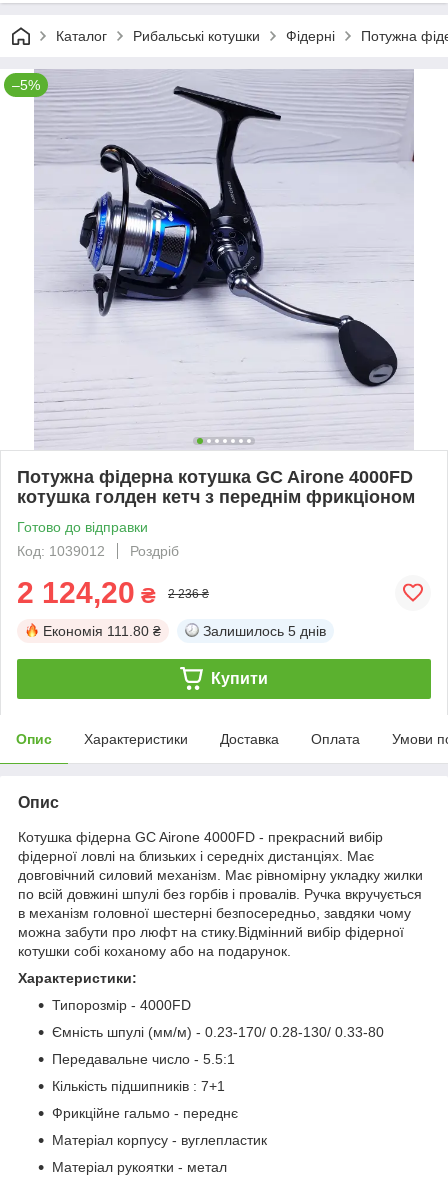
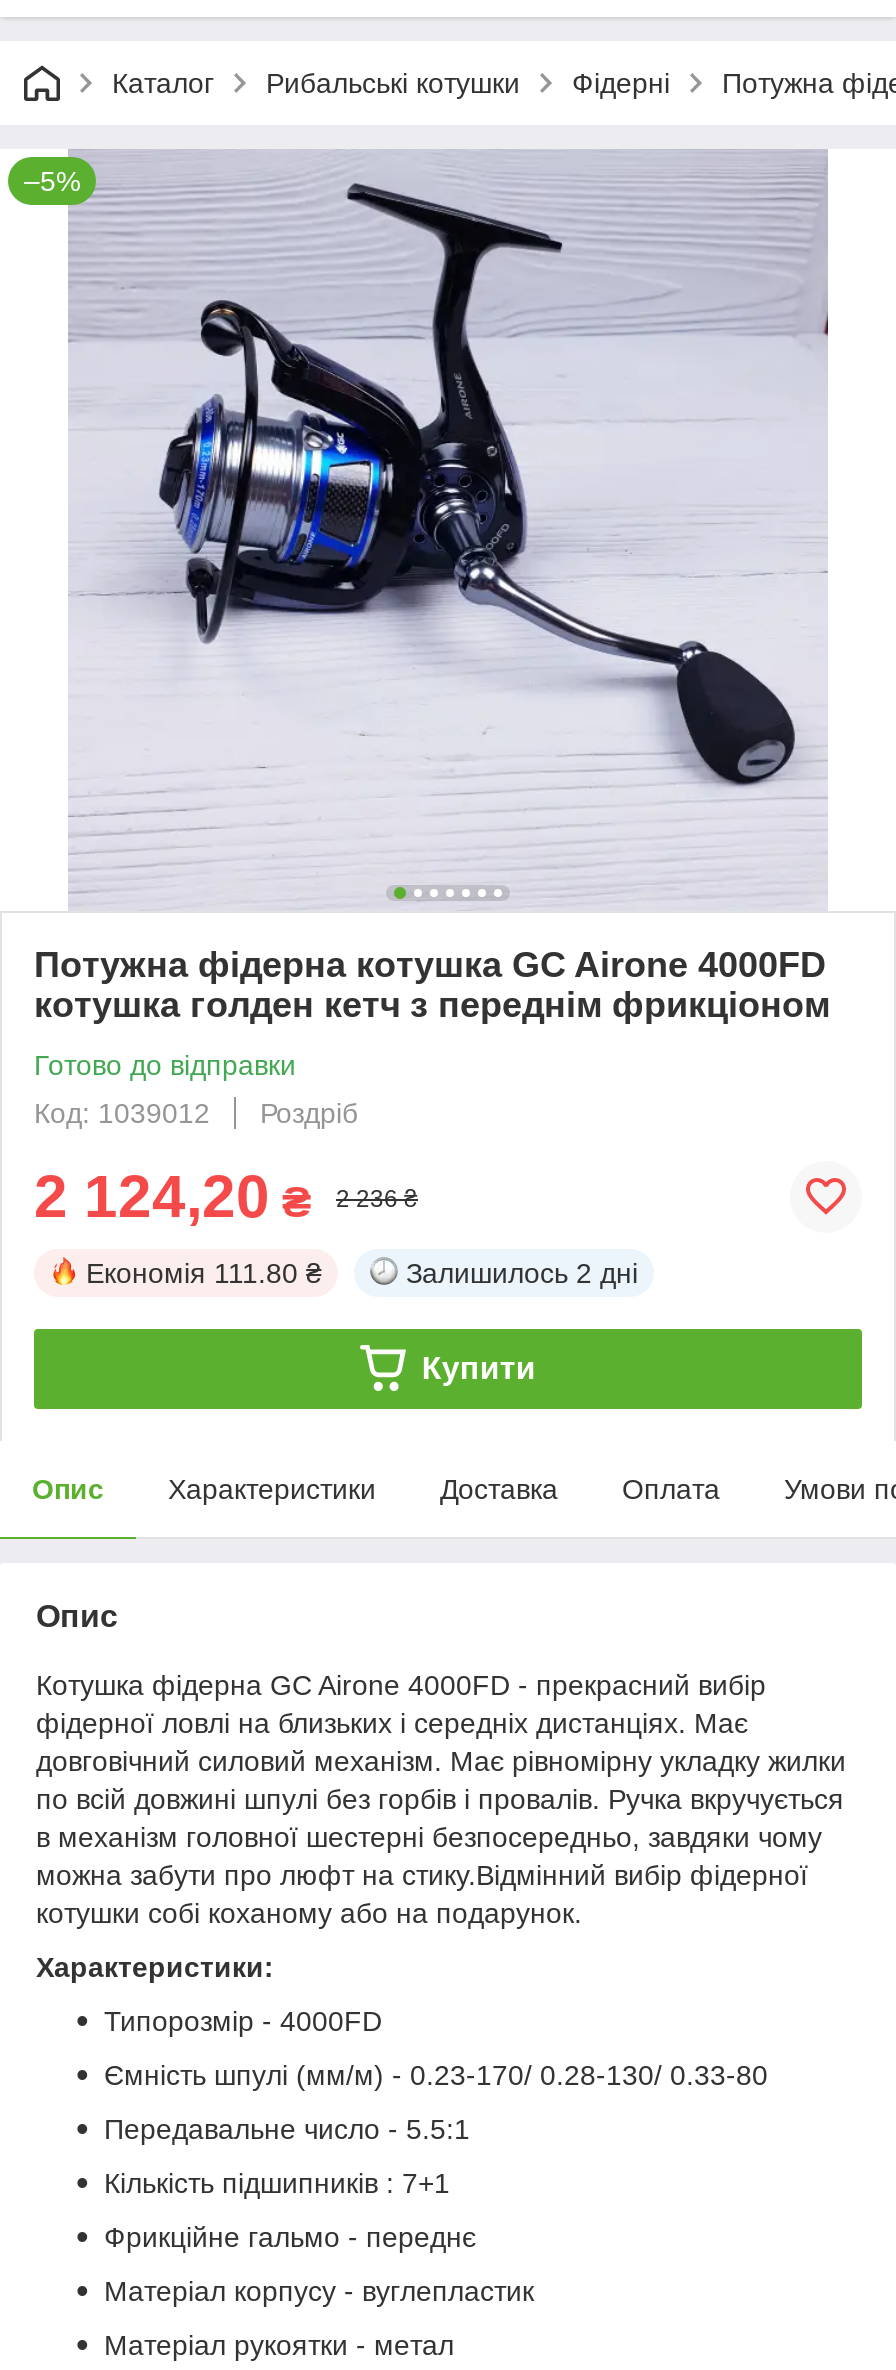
- Залишилось 5 днів
+ Залишилось 2 дні
